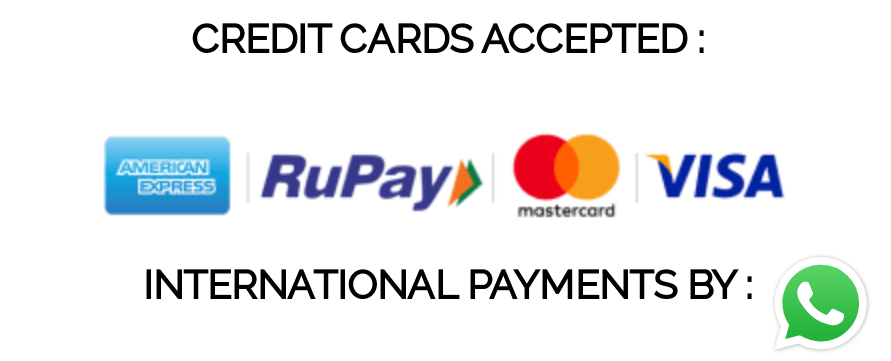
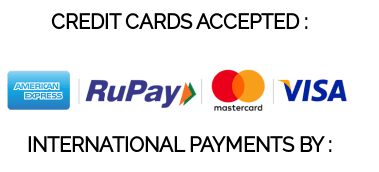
- [image]
